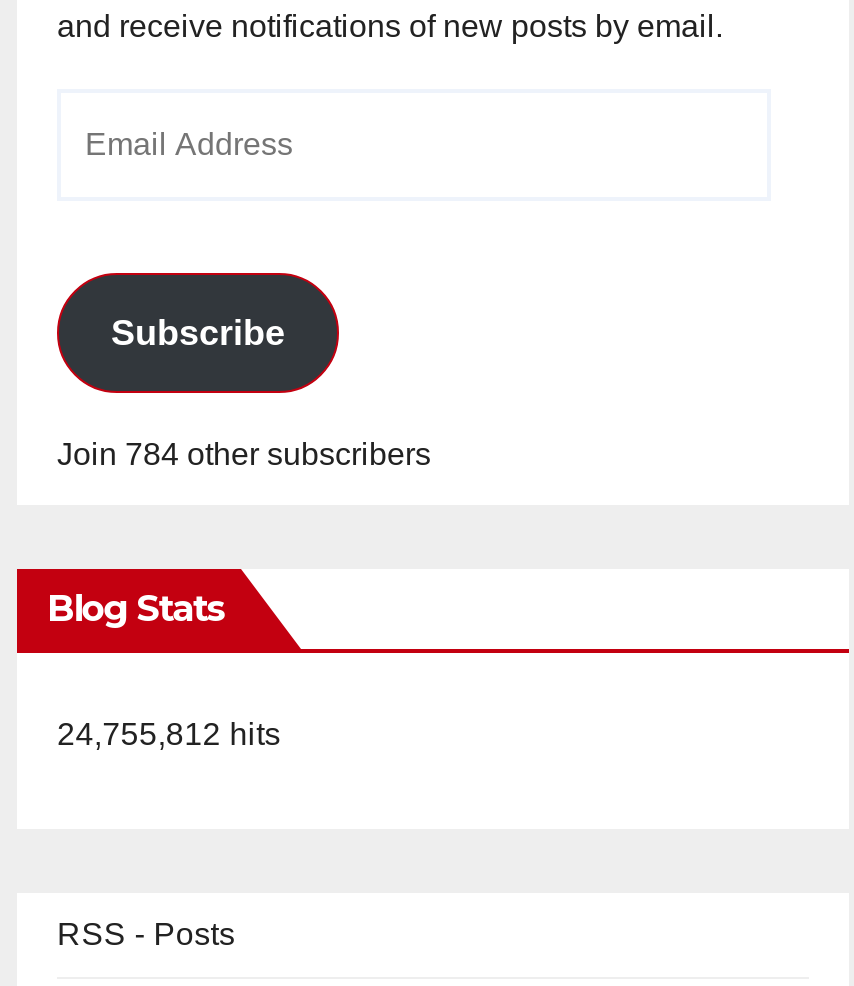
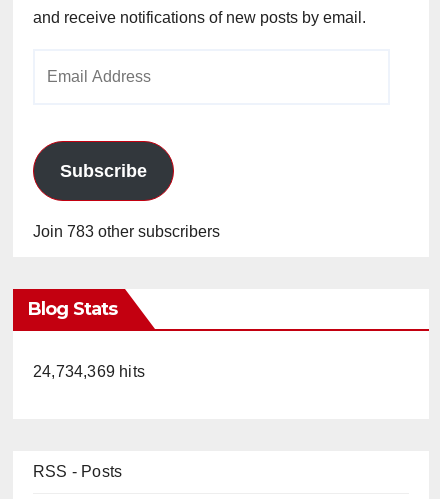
- Join 784 other subscribers
+ Join 783 other subscribers

- 24,755,812 hits
+ 24,734,369 hits
